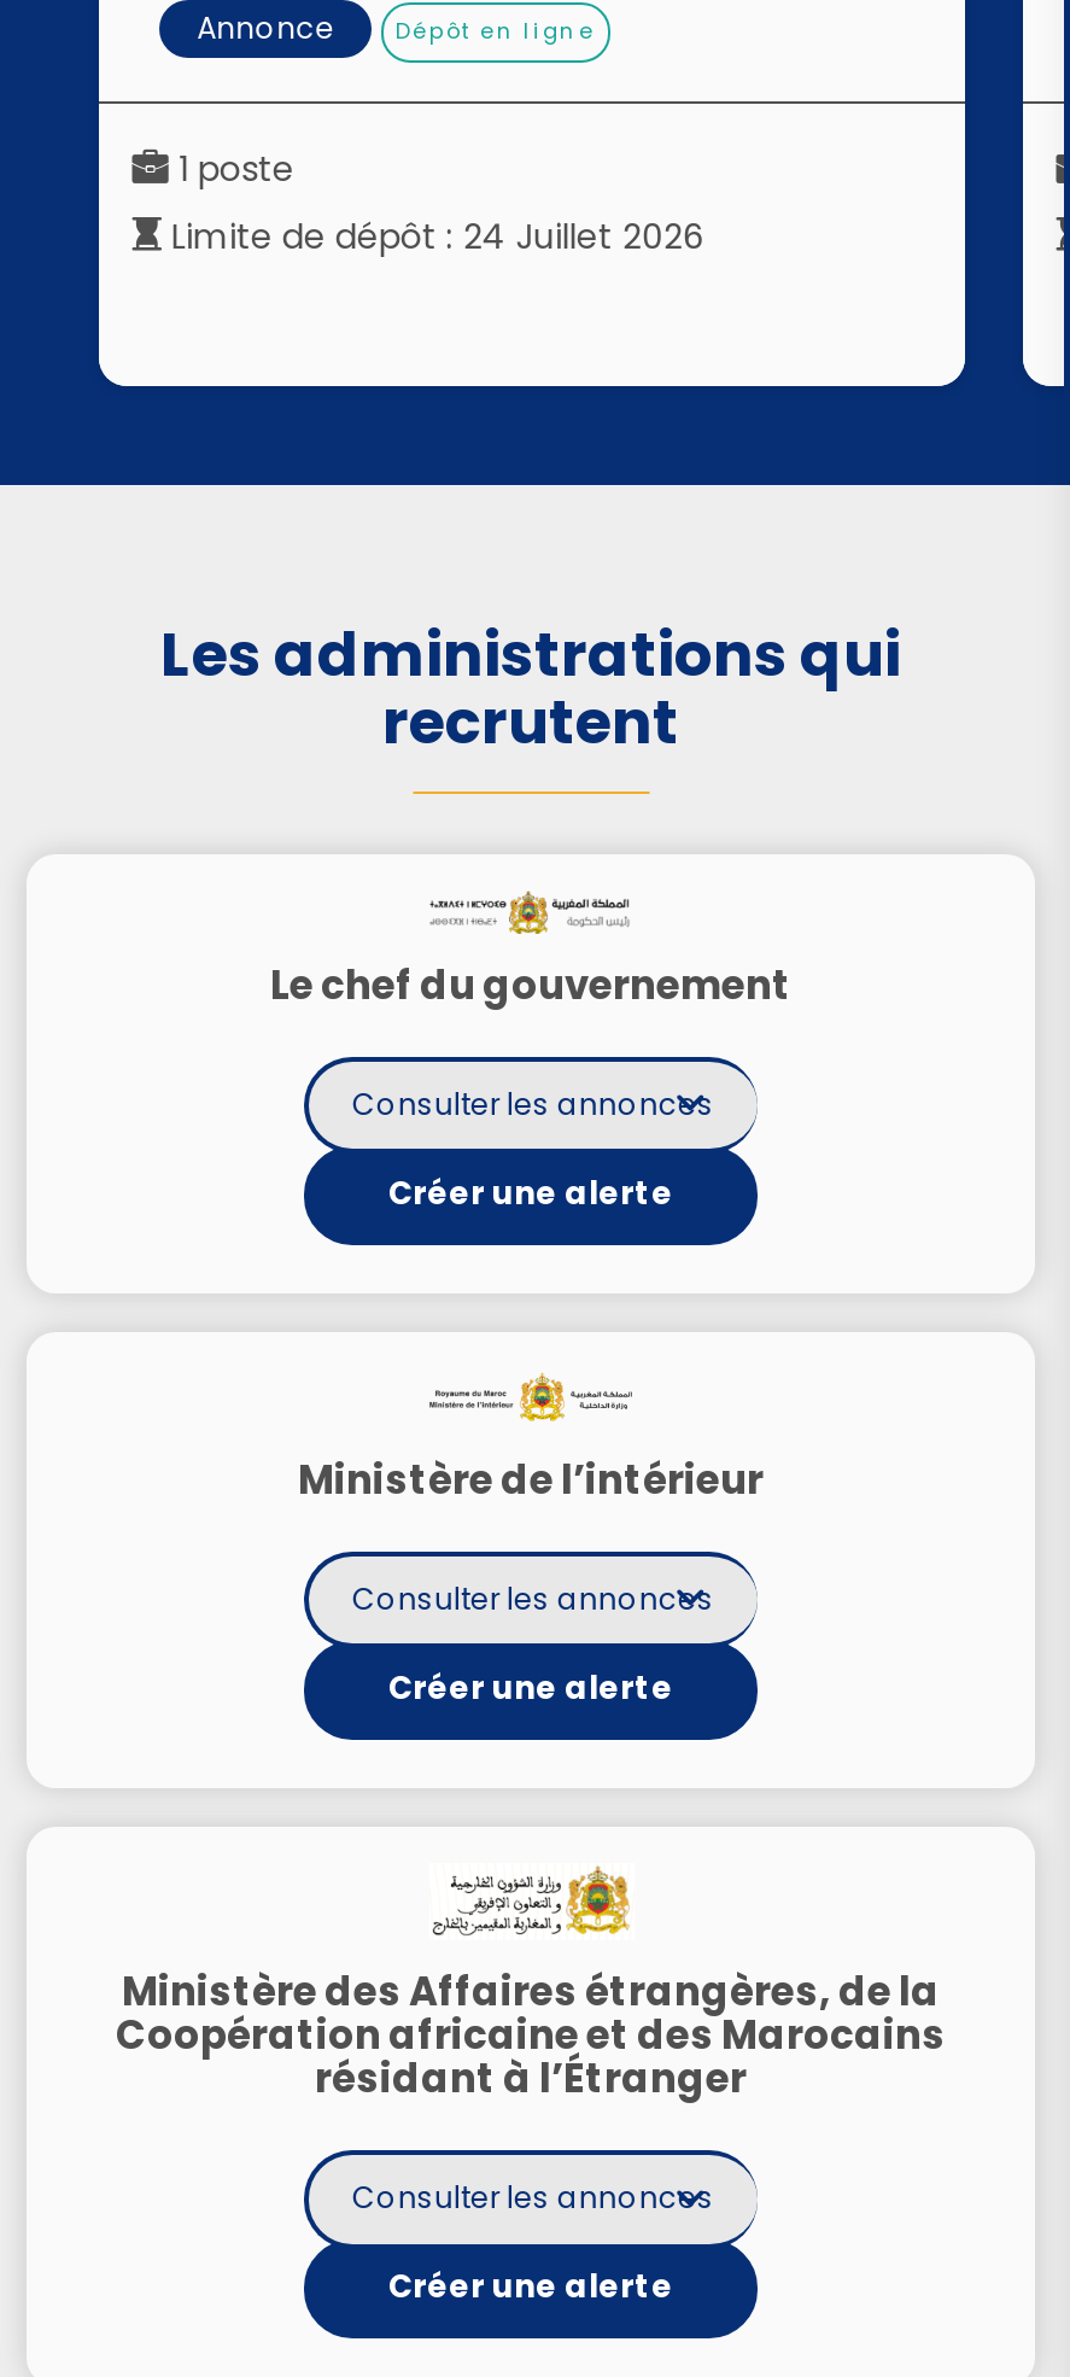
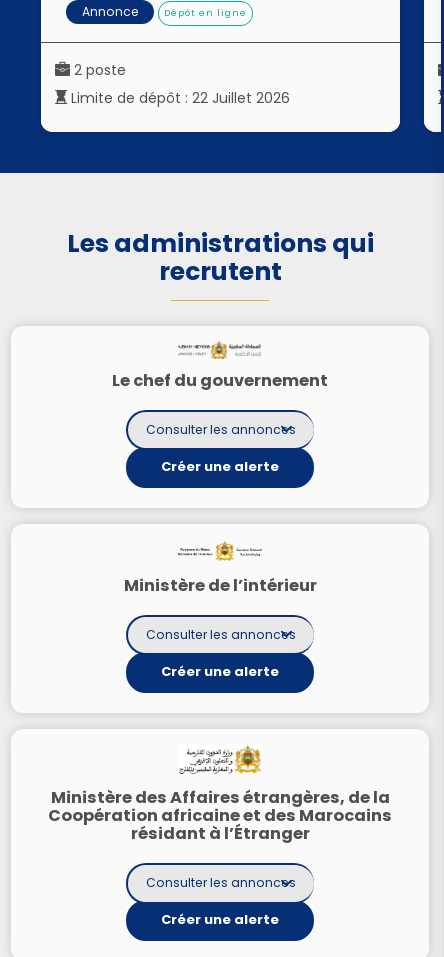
- 1 poste
+ 2 poste

- Limite de dépôt : 24 Juillet 2026
+ Limite de dépôt : 22 Juillet 2026
